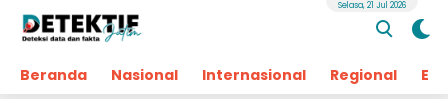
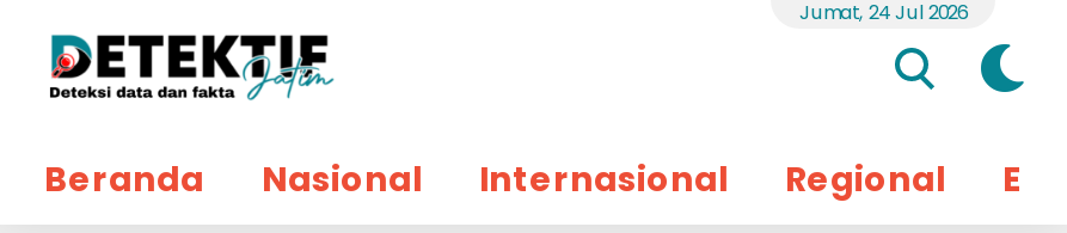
- Selasa, 21 Jul 2026
+ Jumat, 24 Jul 2026
